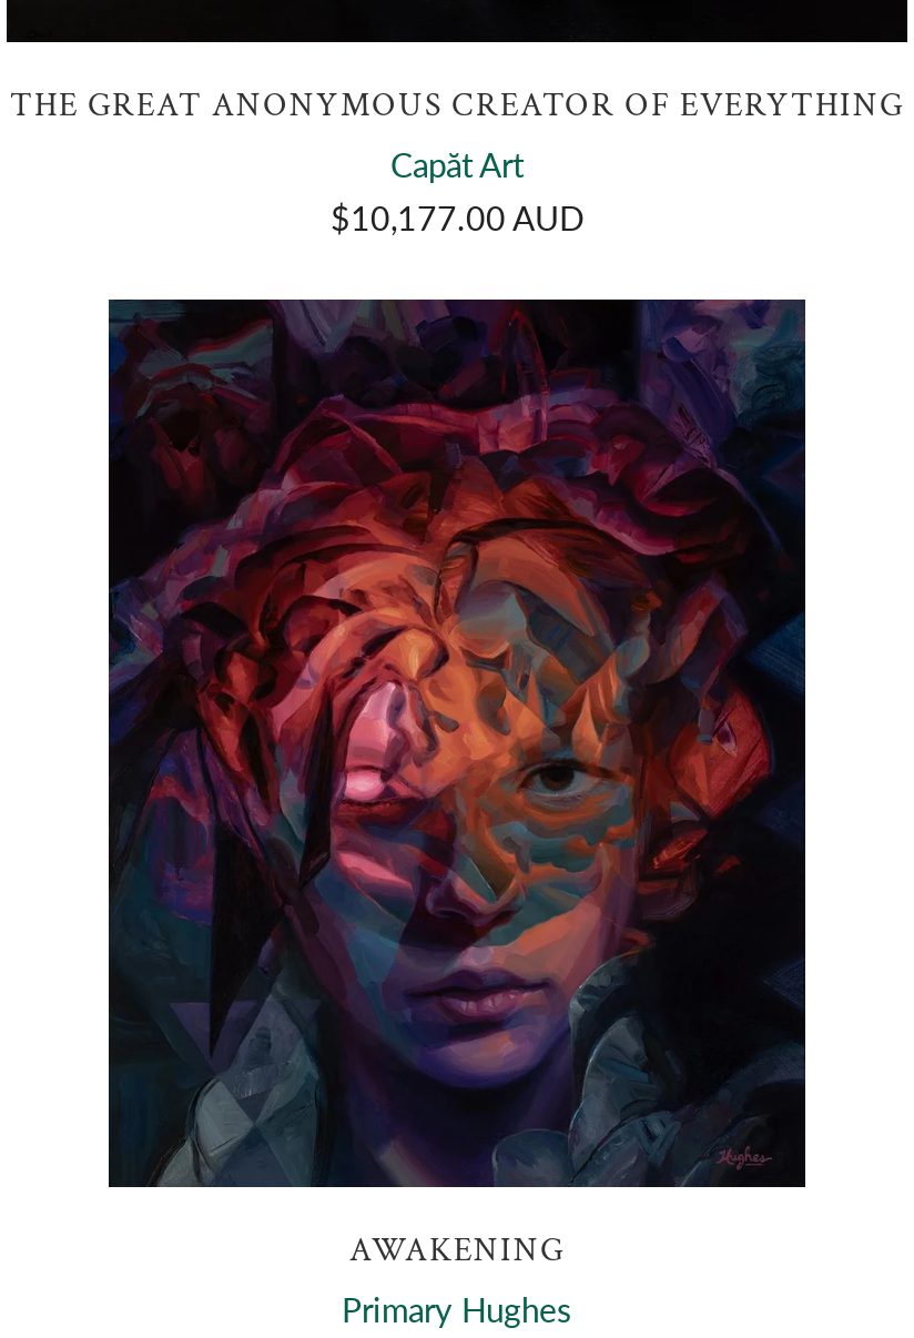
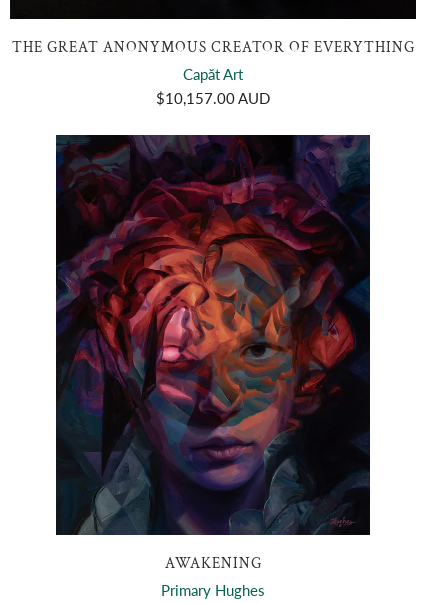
- $10,177.00 AUD
+ $10,157.00 AUD
